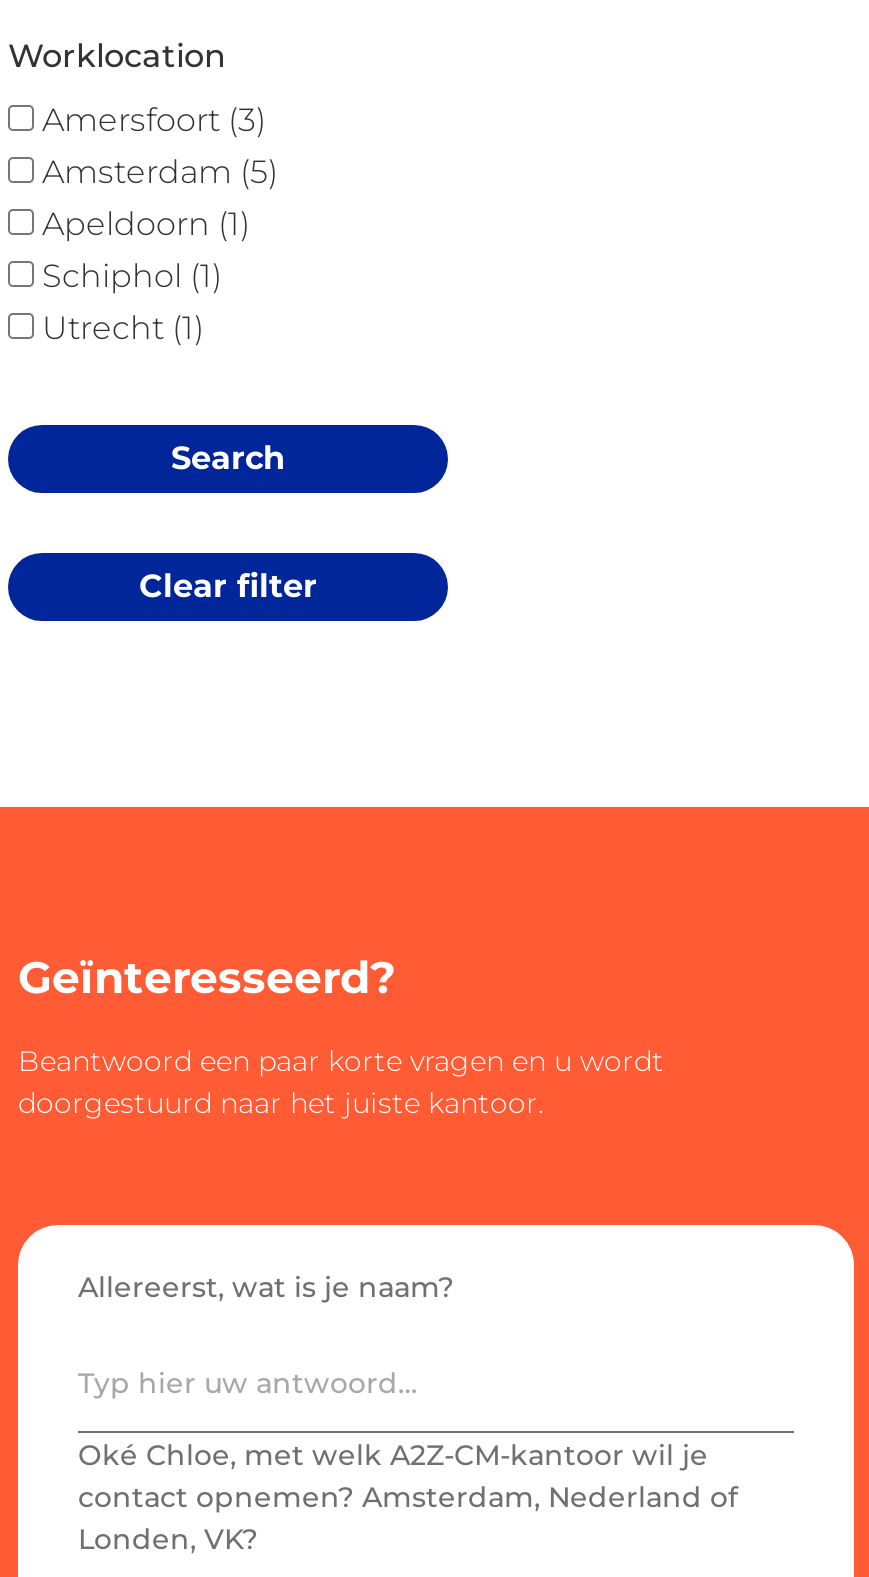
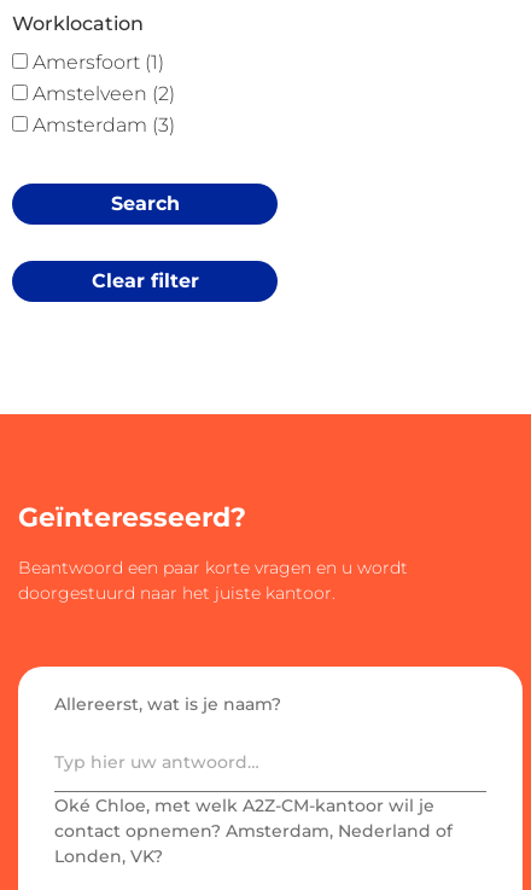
- Amersfoort (3)
- Amsterdam (5)
- Apeldoorn (1)
- Schiphol (1)
- Utrecht (1)
+ Amersfoort (1)
+ Amstelveen (2)
+ Amsterdam (3)
